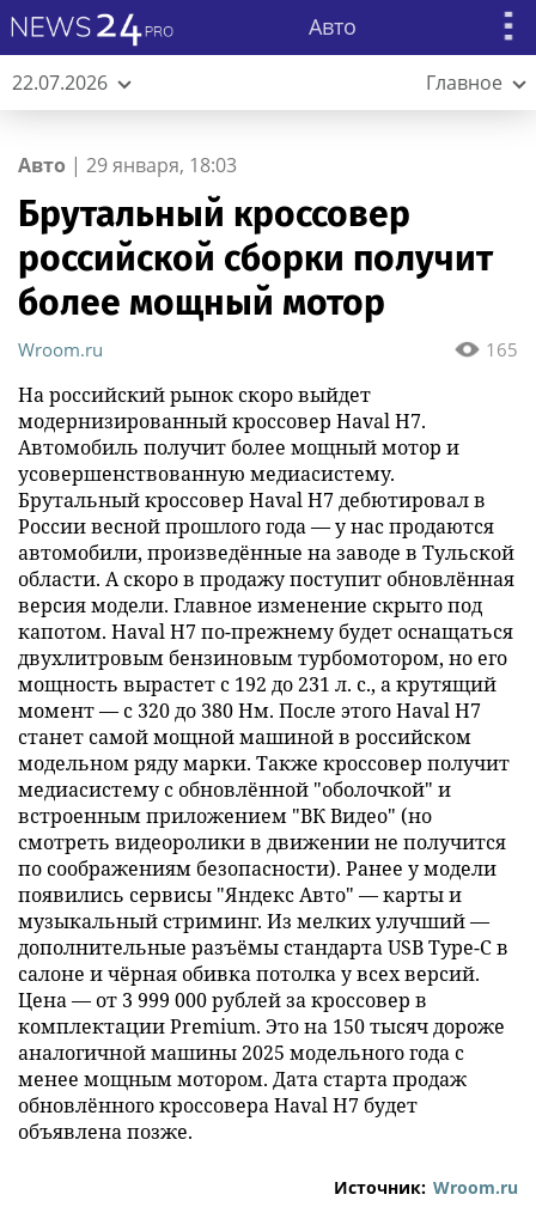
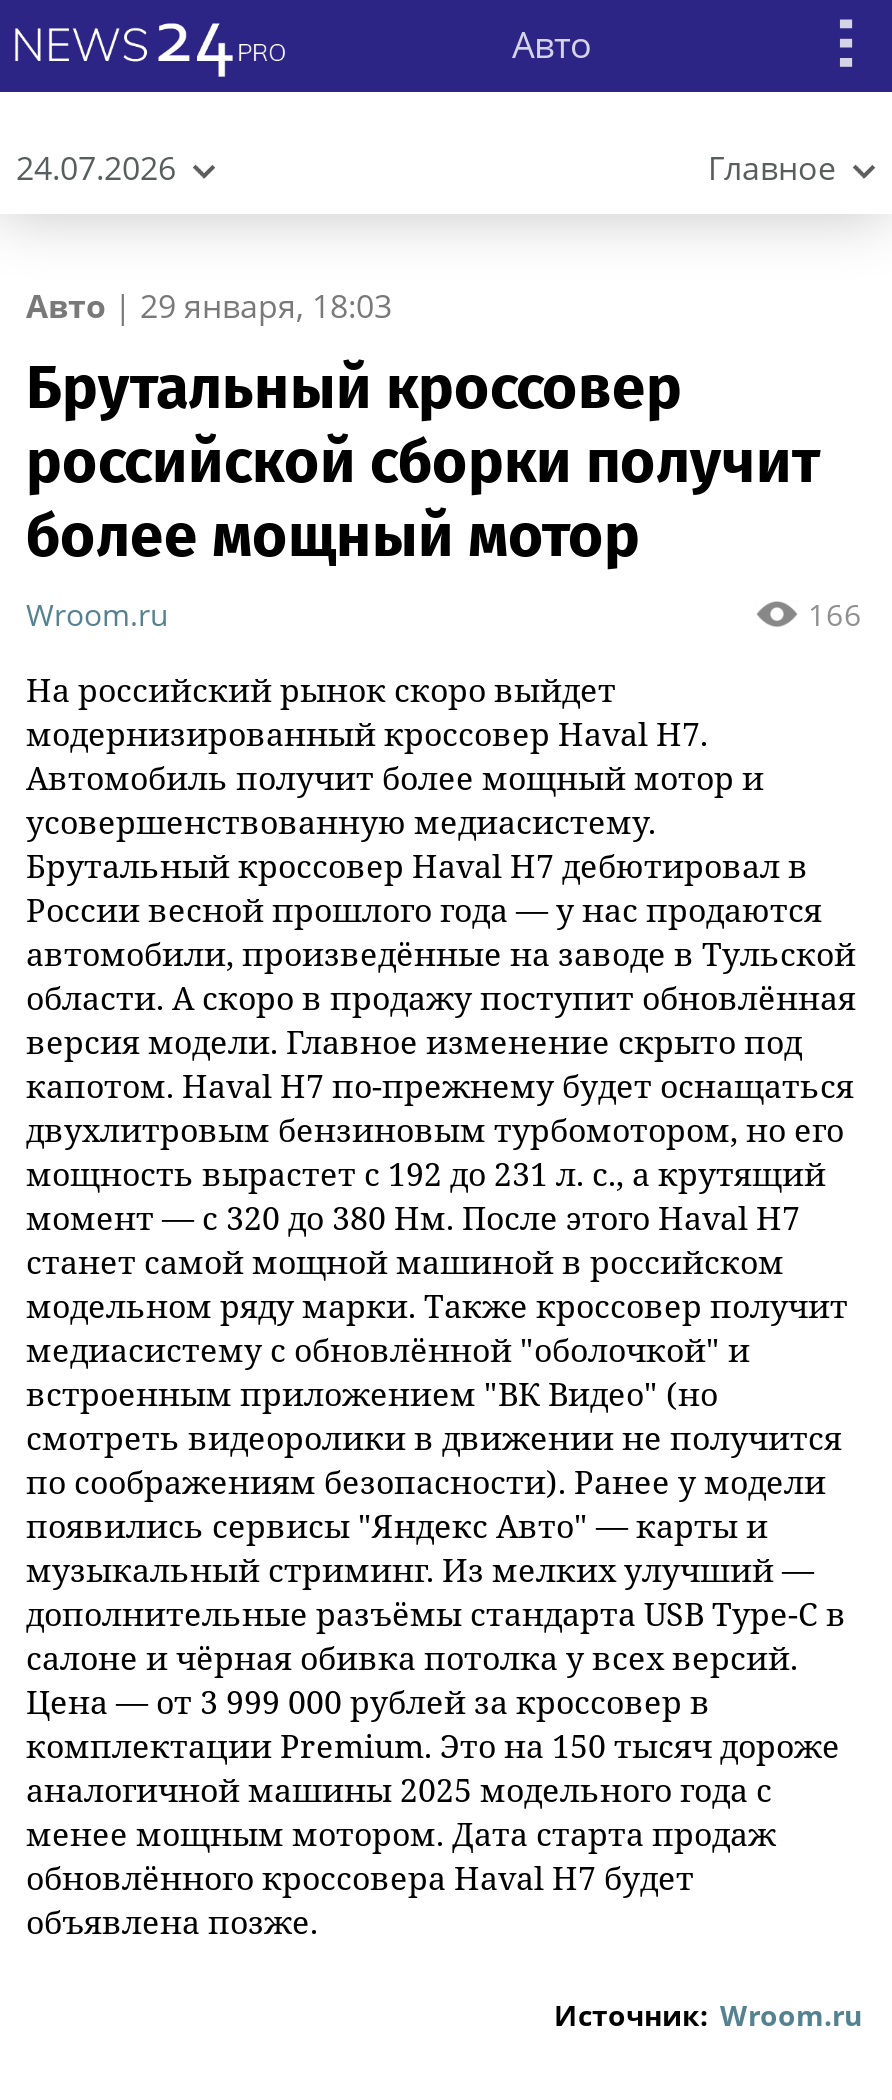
- 22.07.2026
+ 24.07.2026

- 165
+ 166
